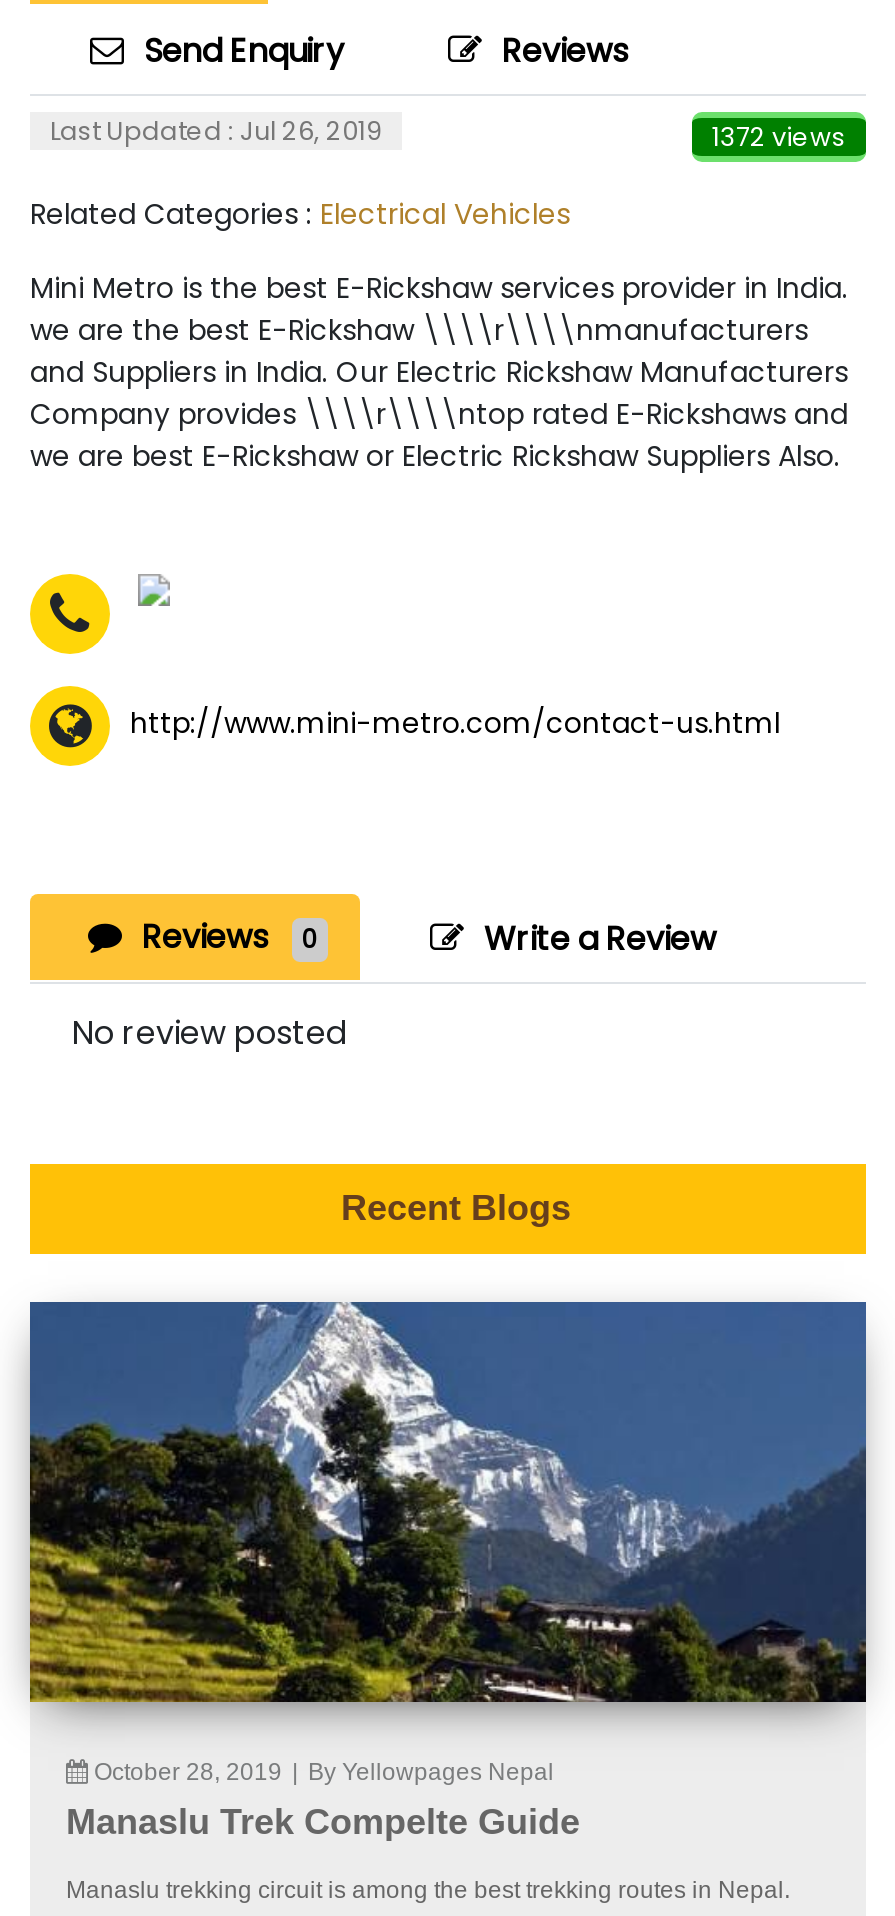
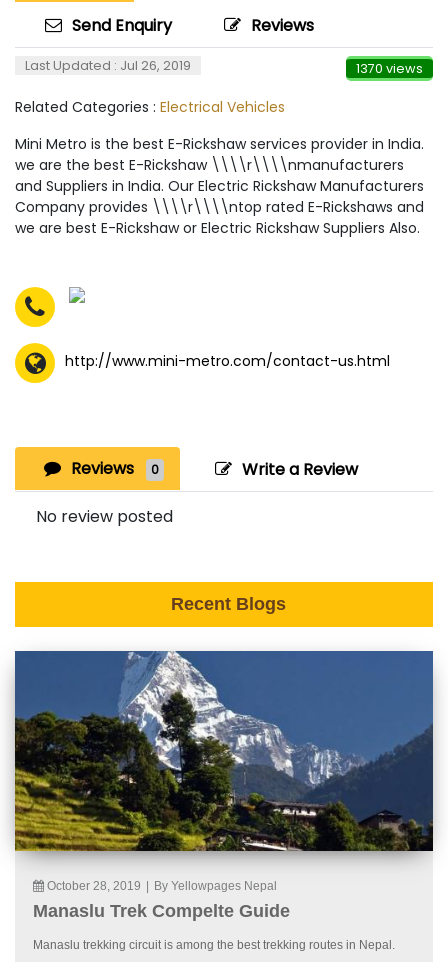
- 1372 views
+ 1370 views
